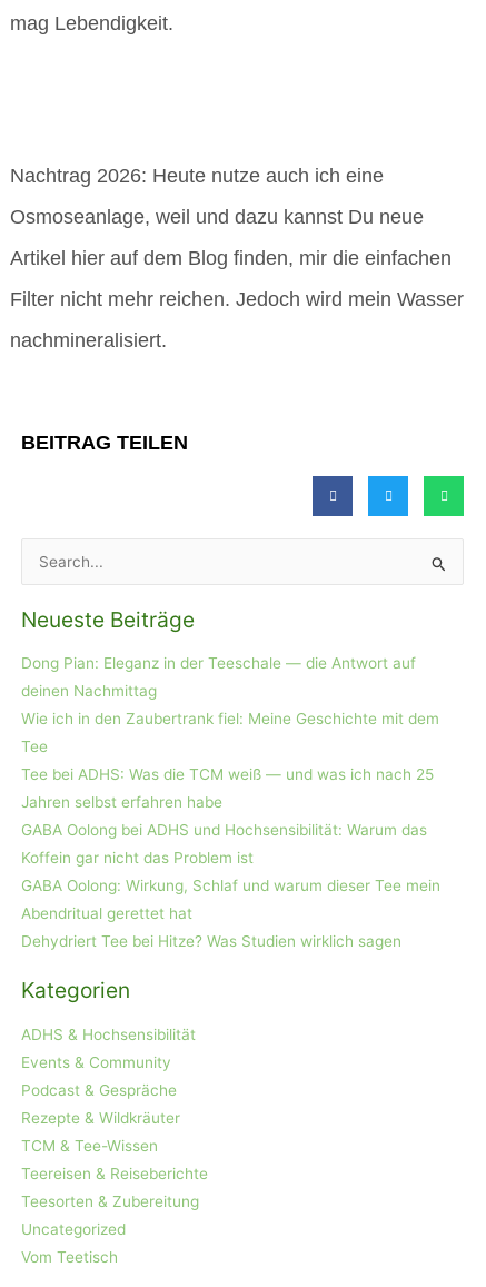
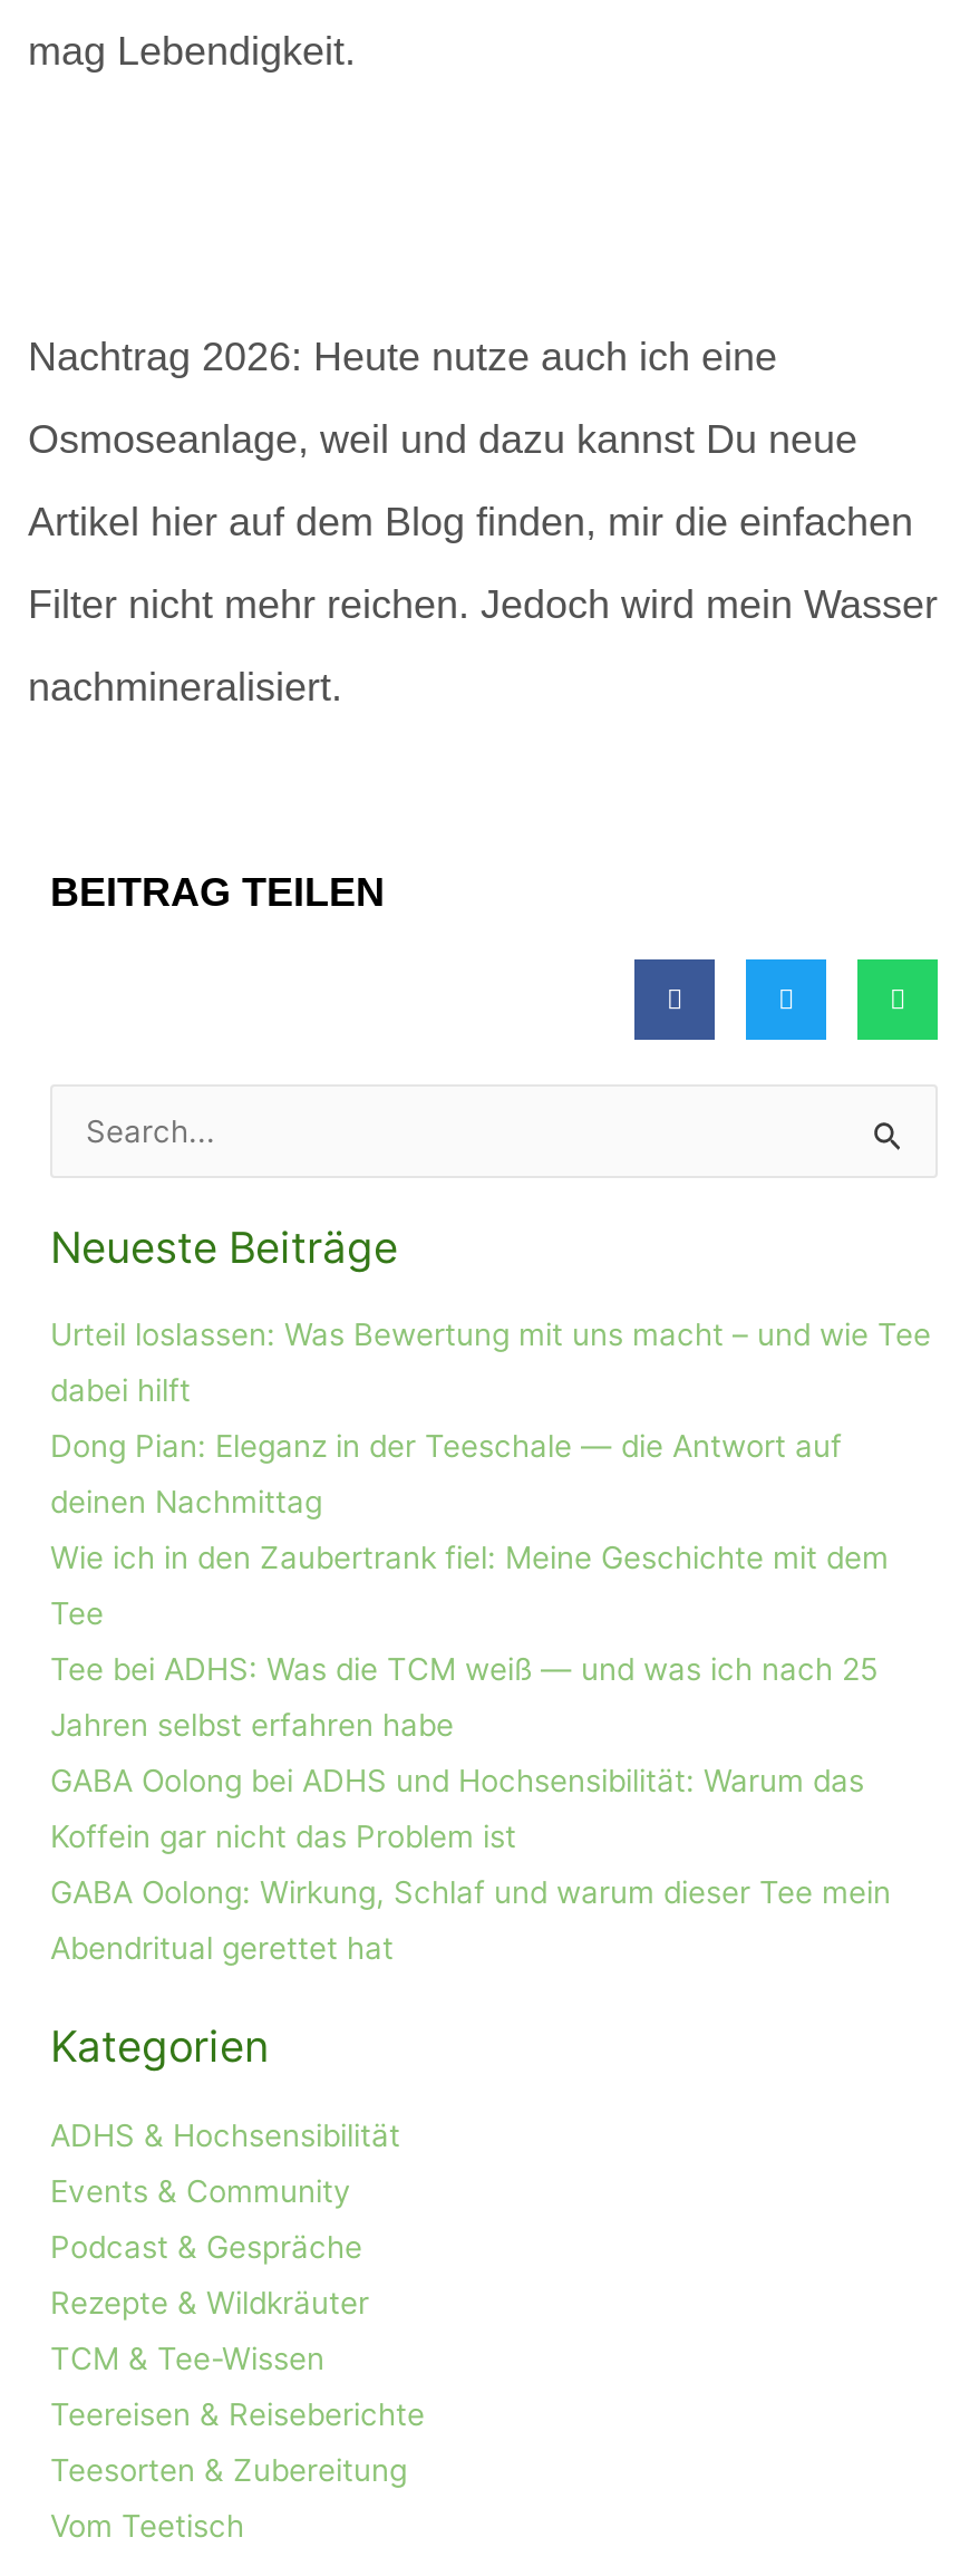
+ Urteil loslassen: Was Bewertung mit uns macht – und wie Tee
+ dabei hilft

moved down: Dong Pian: Eleganz in der Teeschale — die Antwort auf | deinen Nachmittag | Wie ich in den Zaubertrank fiel: Meine Geschichte mit dem | ... | GABA Oolong: Wirkung, Schlaf und warum dieser Tee mein | Abendritual gerettet hat

- Dehydriert Tee bei Hitze? Was Studien wirklich sagen

moved down: Kategorien | ADHS & Hochsensibilität | Events & Community | Podcast & Gespräche | Rezepte & Wildkräuter | TCM & Tee-Wissen | Teereisen & Reiseberichte | Teesorten & Zubereitung

- Uncategorized
